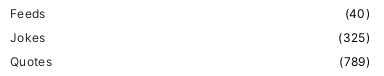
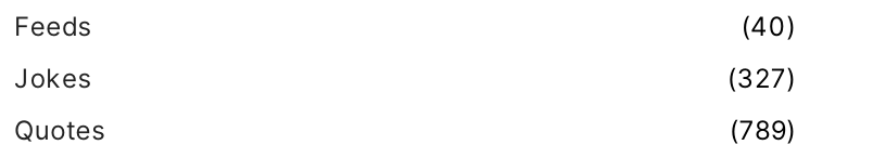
- (325)
+ (327)
